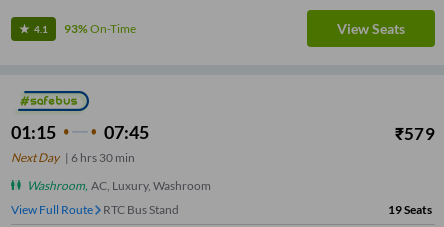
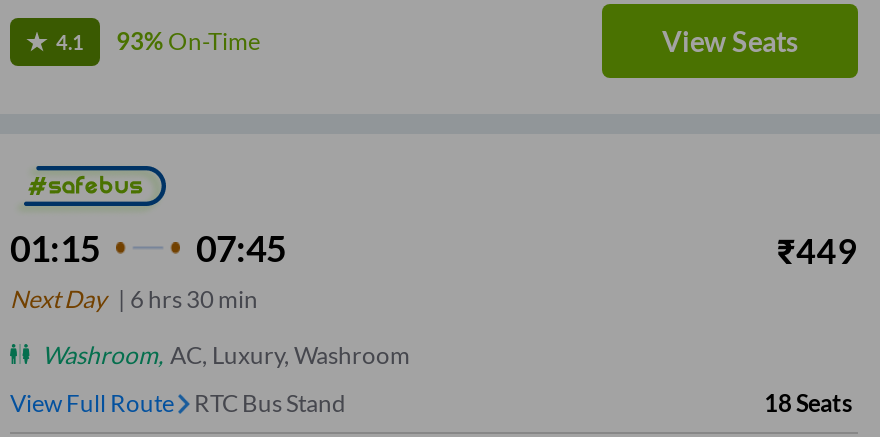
- ₹579
+ ₹449

- 19 Seats
+ 18 Seats
